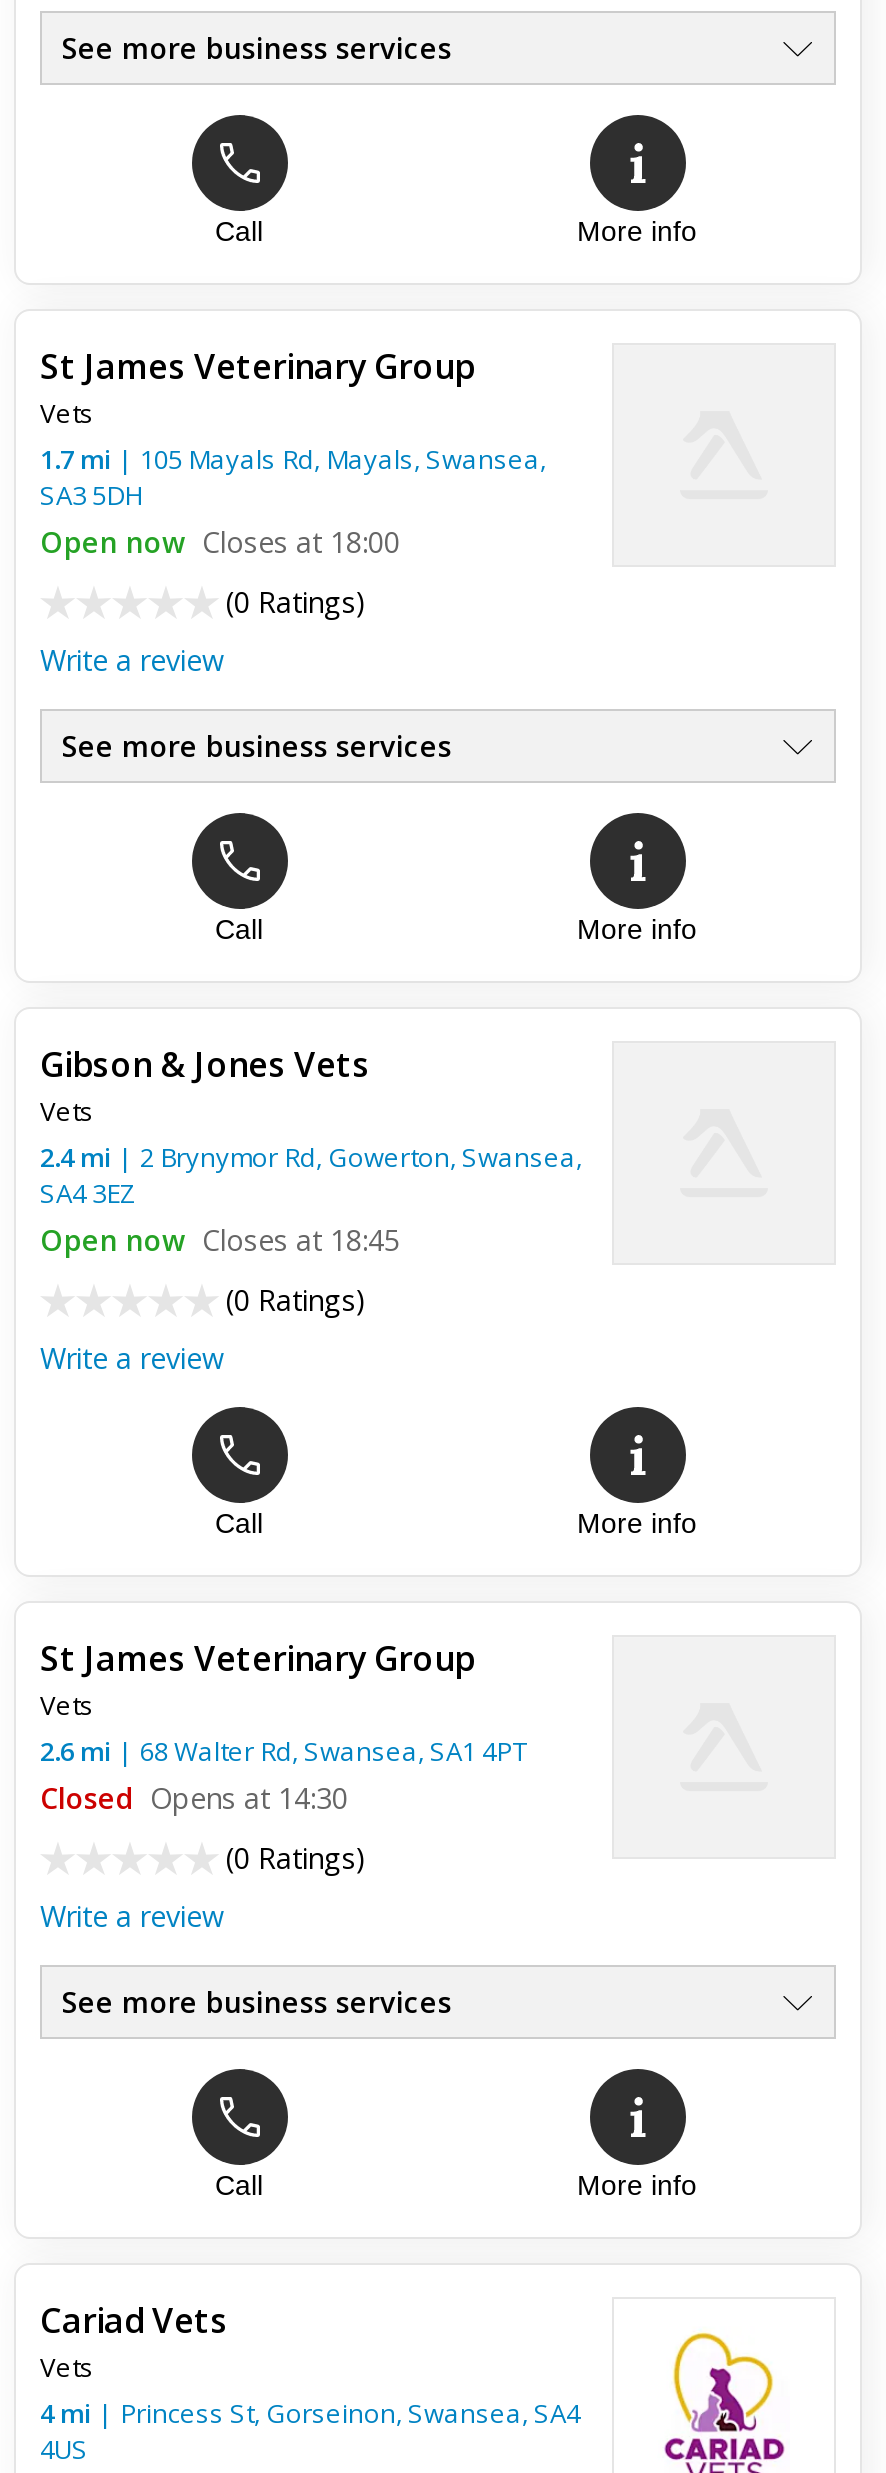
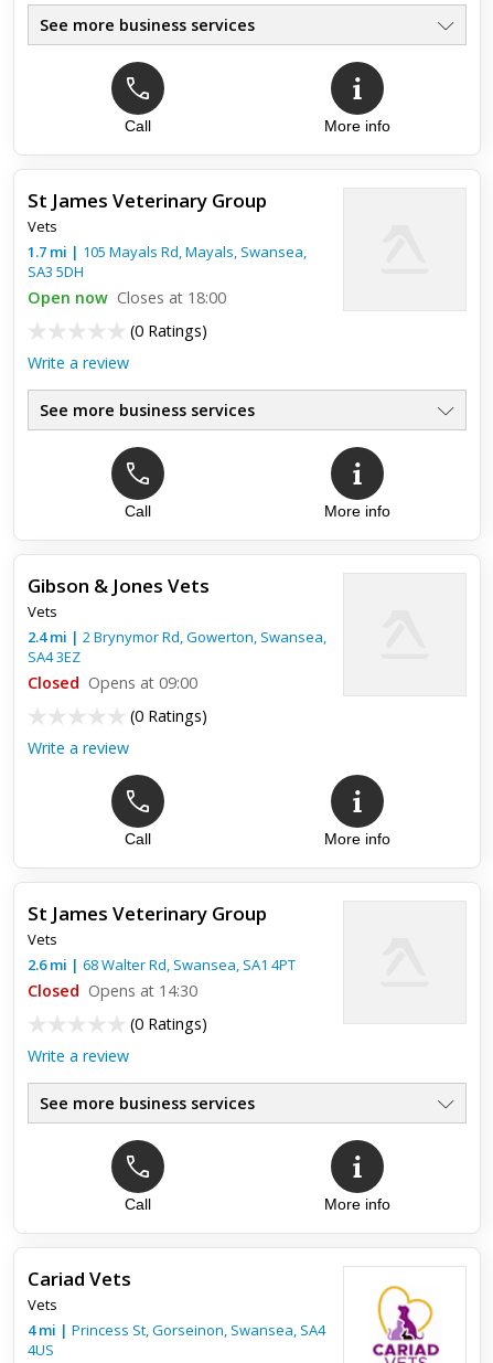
- Open now Closes at 18:45
+ Closed Opens at 09:00
